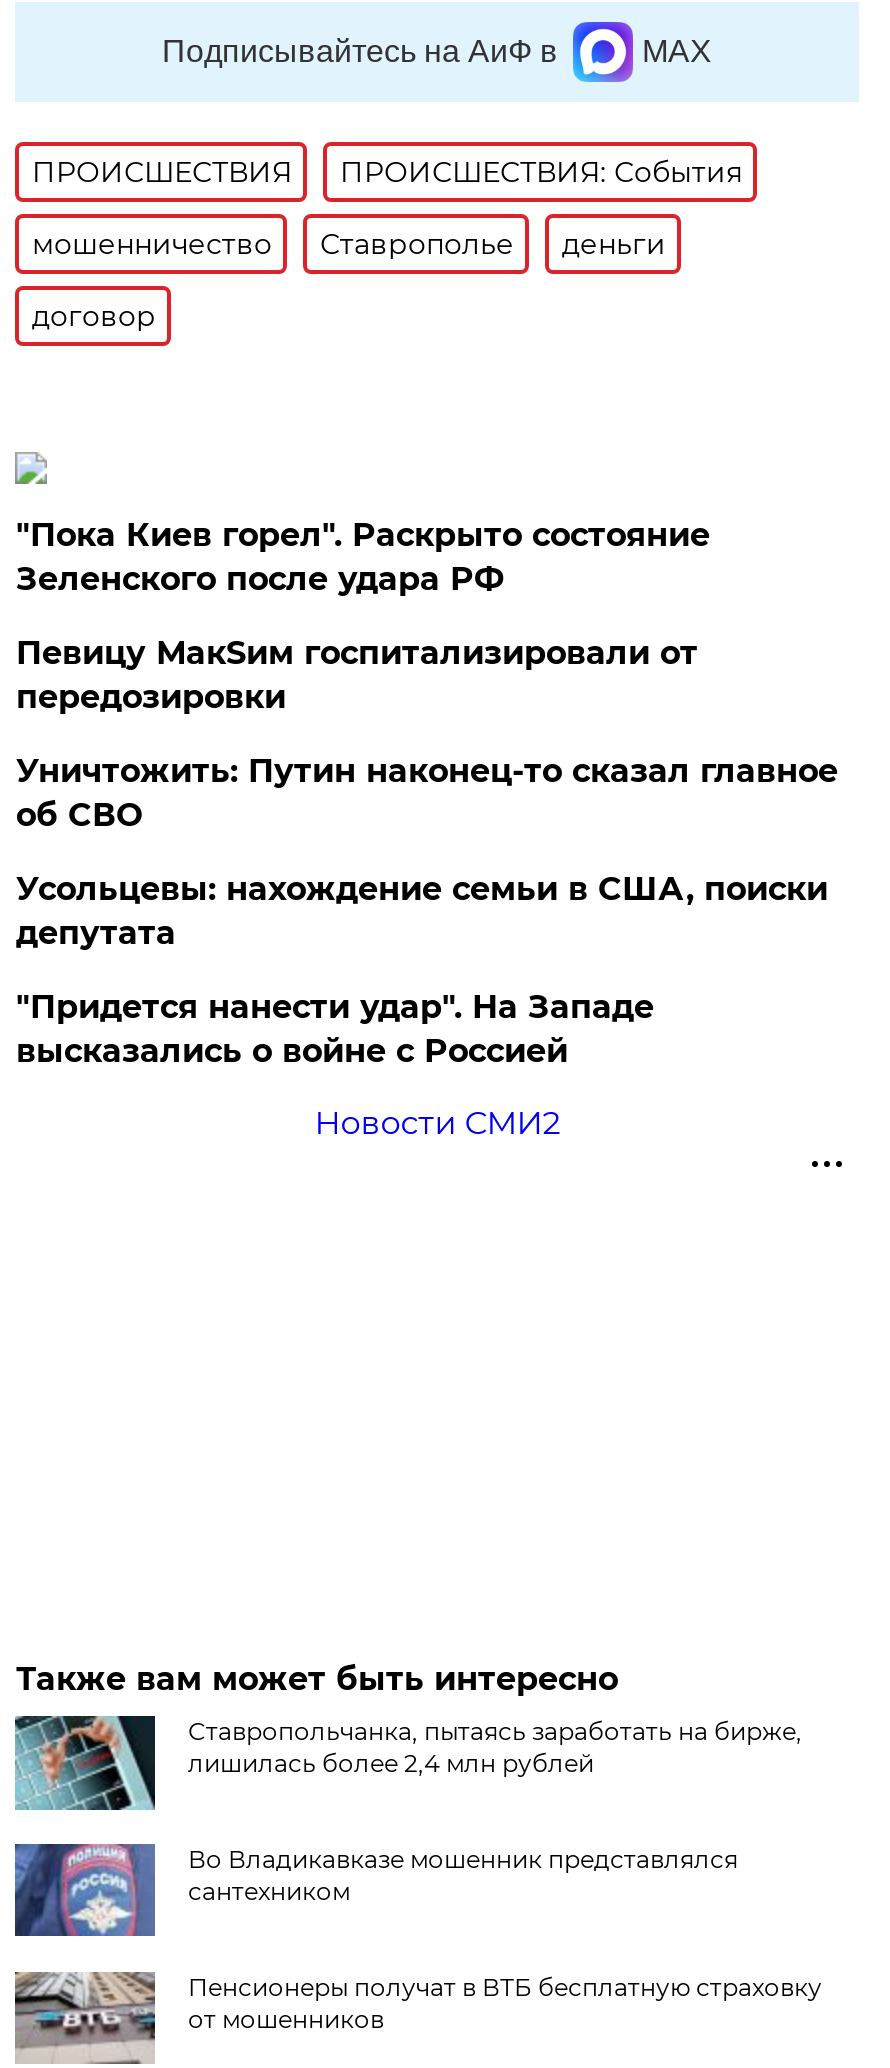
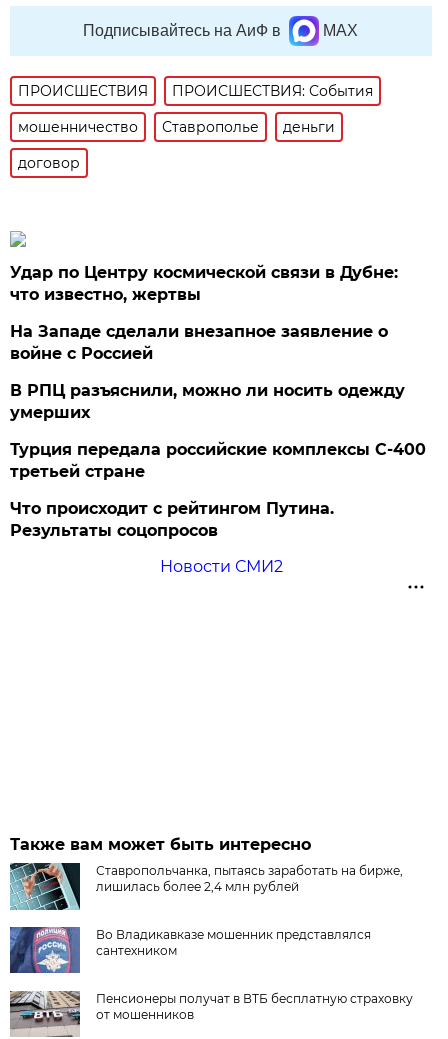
- "Пока Киев горел". Раскрыто состояние
- Зеленского после удара РФ
+ Удар по Центру космической связи в Дубне:
+ что известно, жертвы

- Певицу МакSим госпитализировали от
- передозировки
+ На Западе сделали внезапное заявление о
+ войне с Россией

- Уничтожить: Путин наконец-то сказал главное
- об СВО
+ В РПЦ разъяснили, можно ли носить одежду
+ умерших

- Усольцевы: нахождение семьи в США, поиски
- депутата
+ Турция передала российские комплексы С-400
+ третьей стране

- "Придется нанести удар". На Западе
- высказались о войне с Россией
+ Что происходит с рейтингом Путина.
+ Результаты соцопросов
